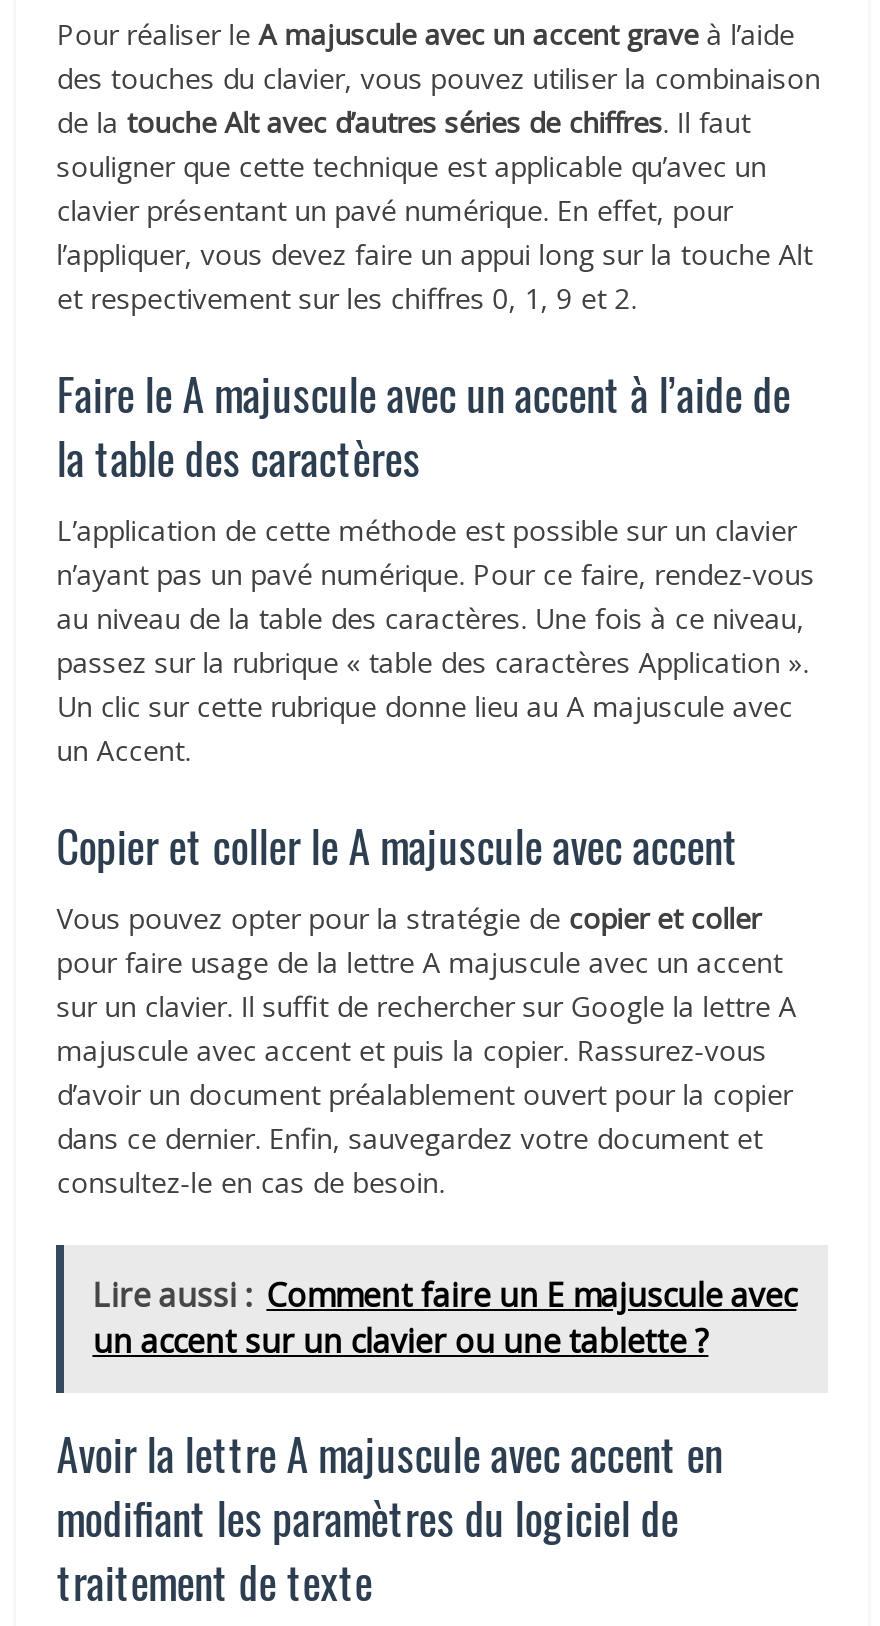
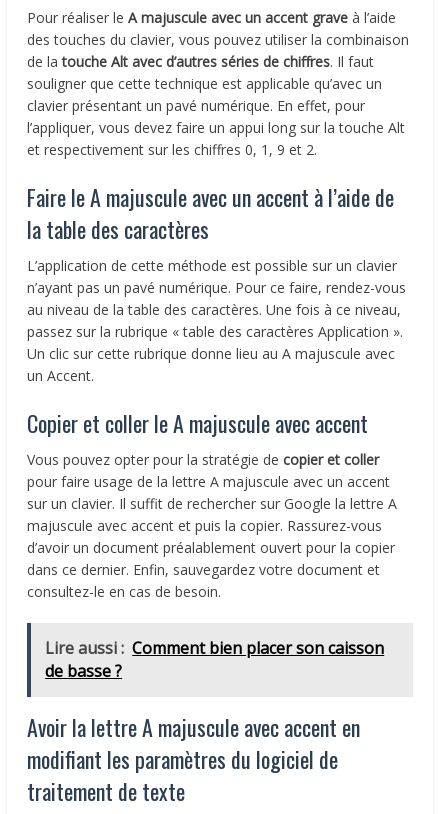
- Lire aussi : Comment faire un E majuscule avec
- un accent sur un clavier ou une tablette ?
+ Lire aussi : Comment bien placer son caisson
+ de basse ?
